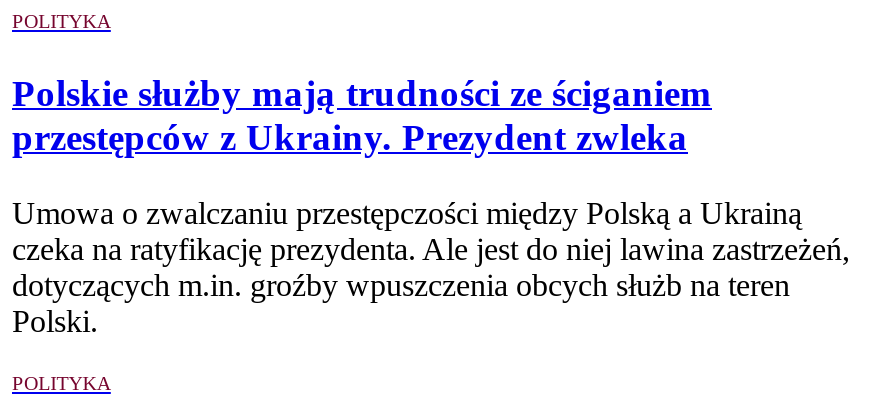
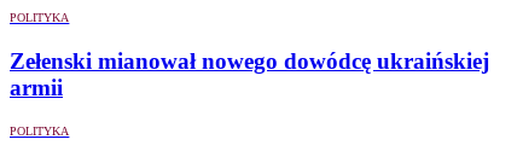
- Polskie służby mają trudności ze ściganiem
- przestępców z Ukrainy. Prezydent zwleka
- Umowa o zwalczaniu przestępczości między Polską a Ukrainą
- czeka na ratyfikację prezydenta. Ale jest do niej lawina zastrzeżeń,
- dotyczących m.in. groźby wpuszczenia obcych służb na teren
- Polski.
+ Zełenski mianował nowego dowódcę ukraińskiej
+ armii
